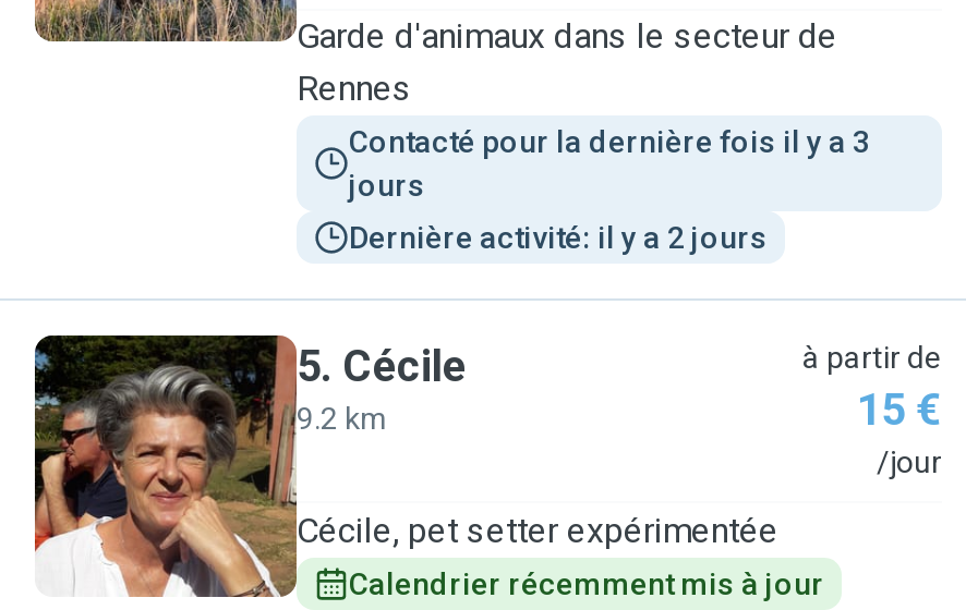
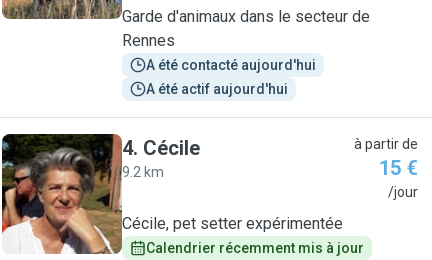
- Contacté pour la dernière fois il y a 3
- jours
+ A été contacté aujourd'hui

- Dernière activité: il y a 2 jours
+ A été actif aujourd'hui

- 5. Cécile
+ 4. Cécile
